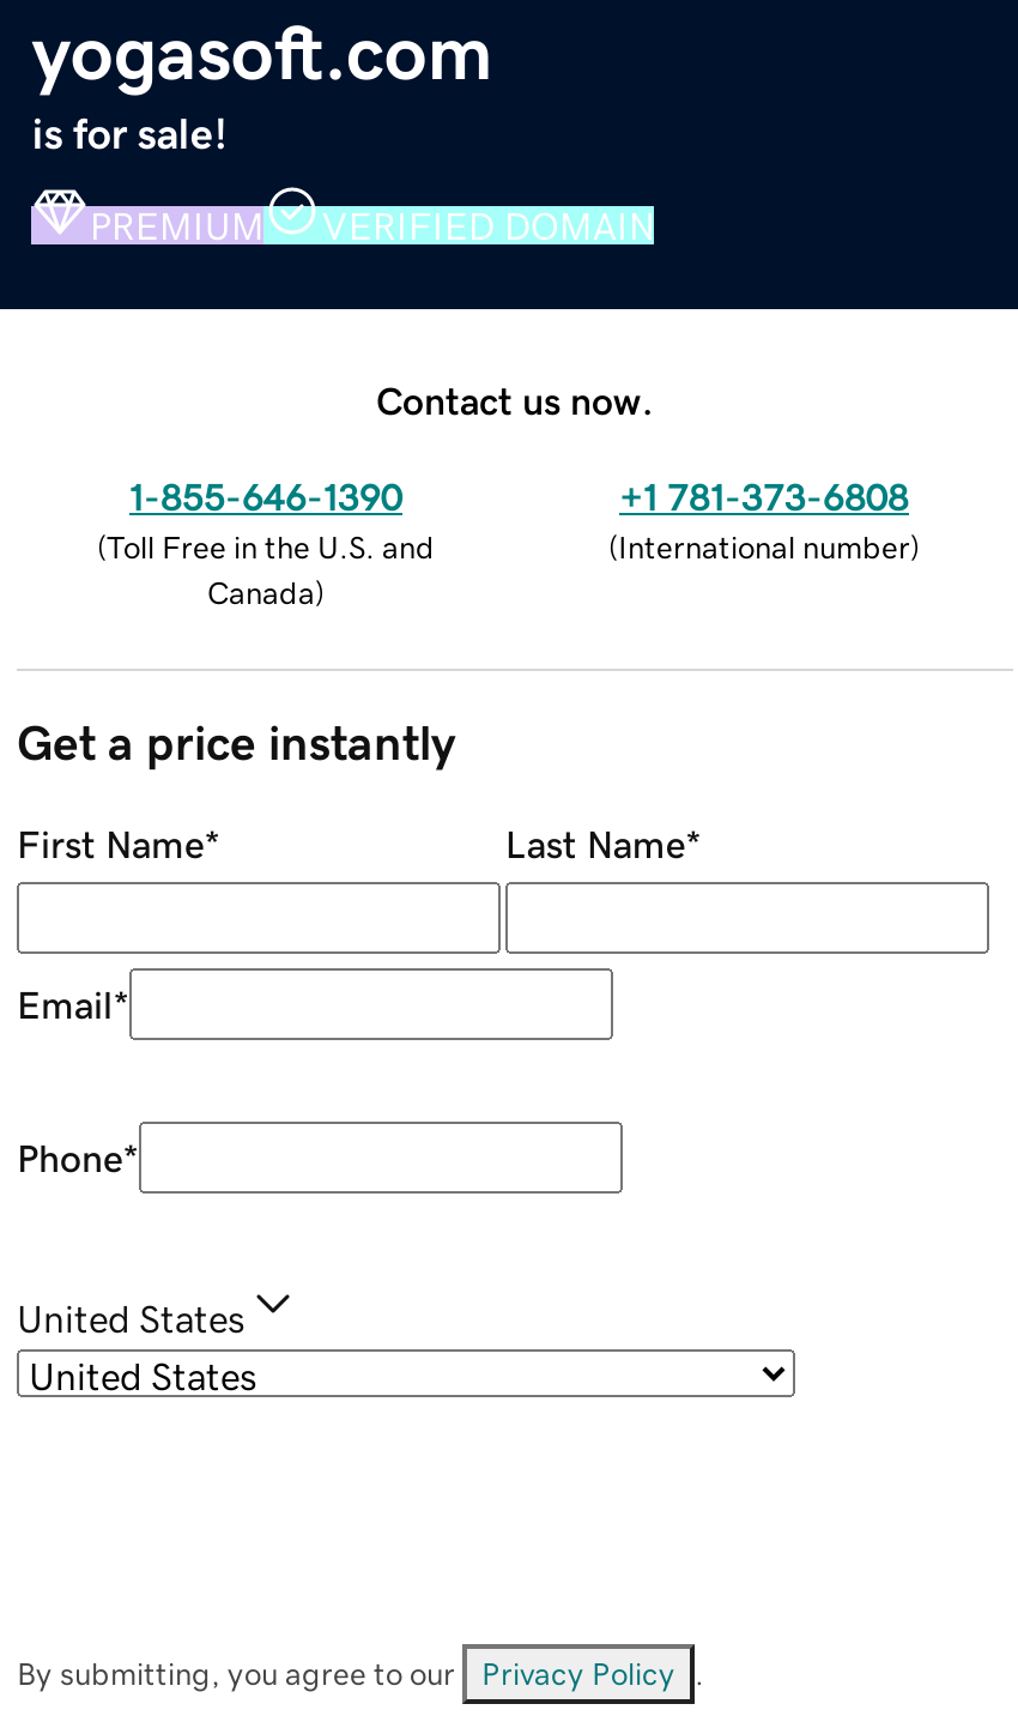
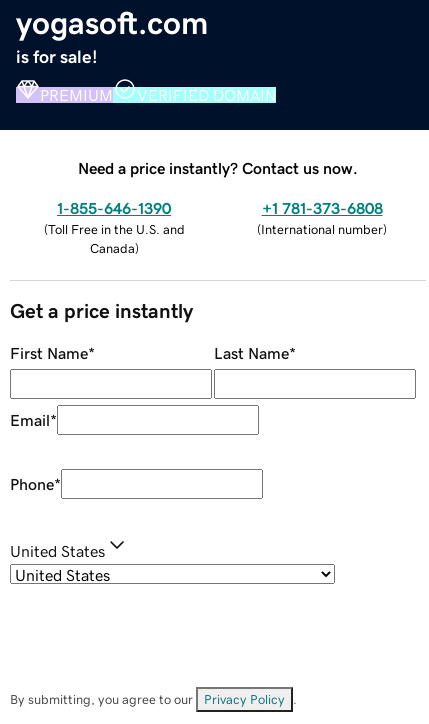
- Contact us now.
+ Need a price instantly? Contact us now.
